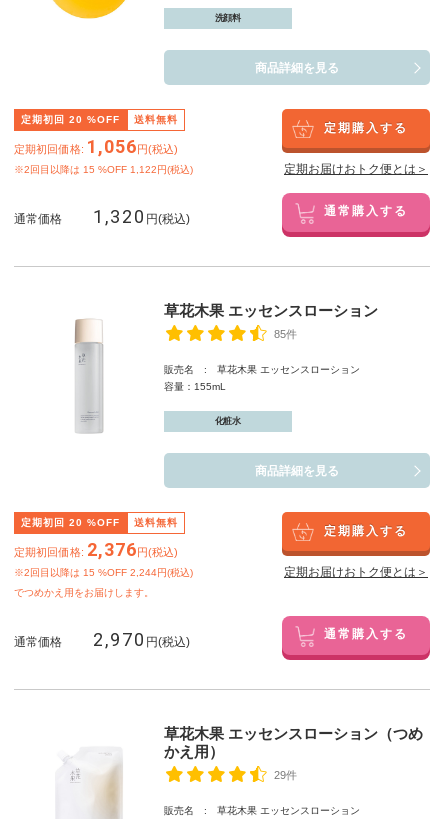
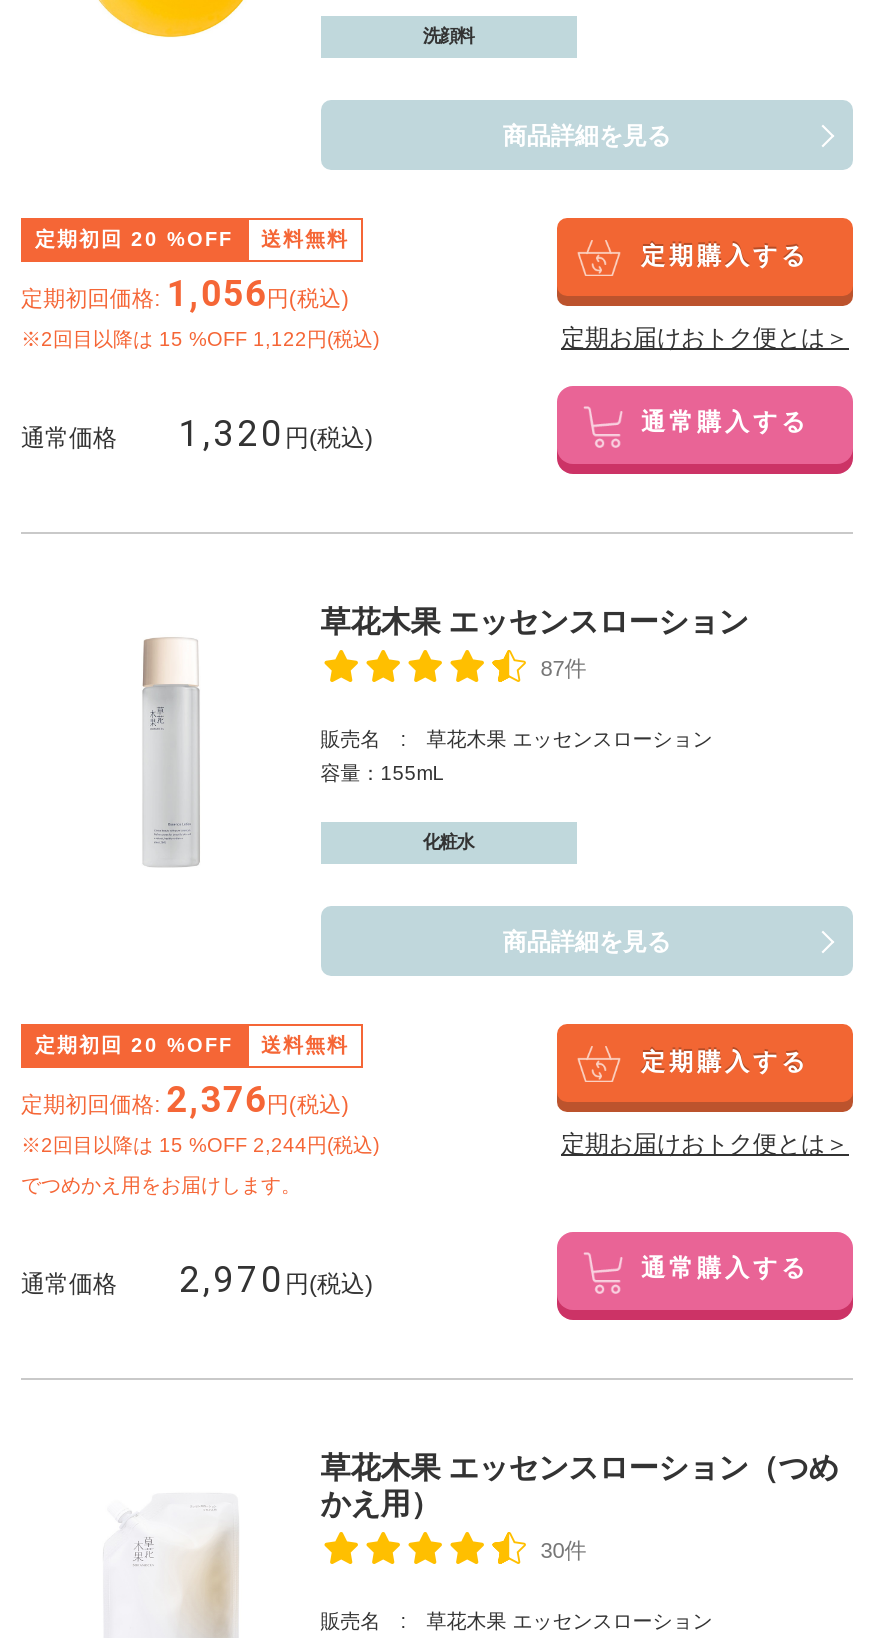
- 85件
+ 87件

- 29件
+ 30件
